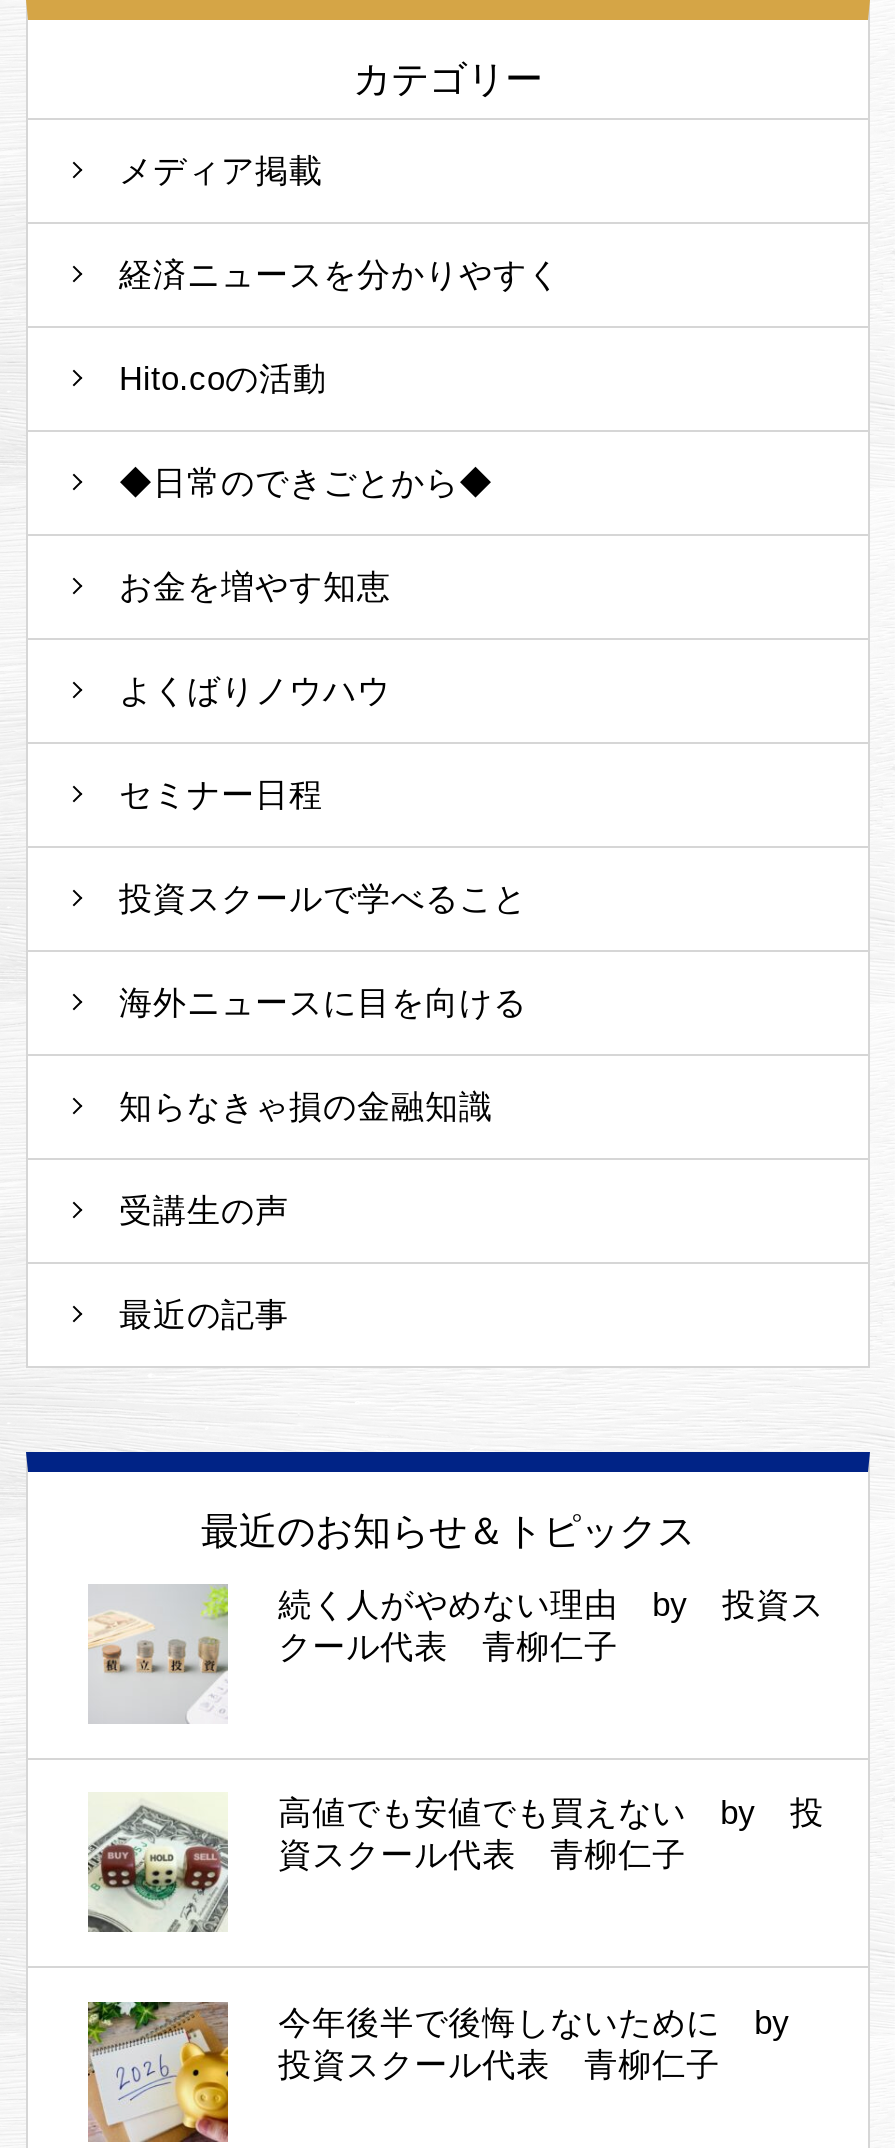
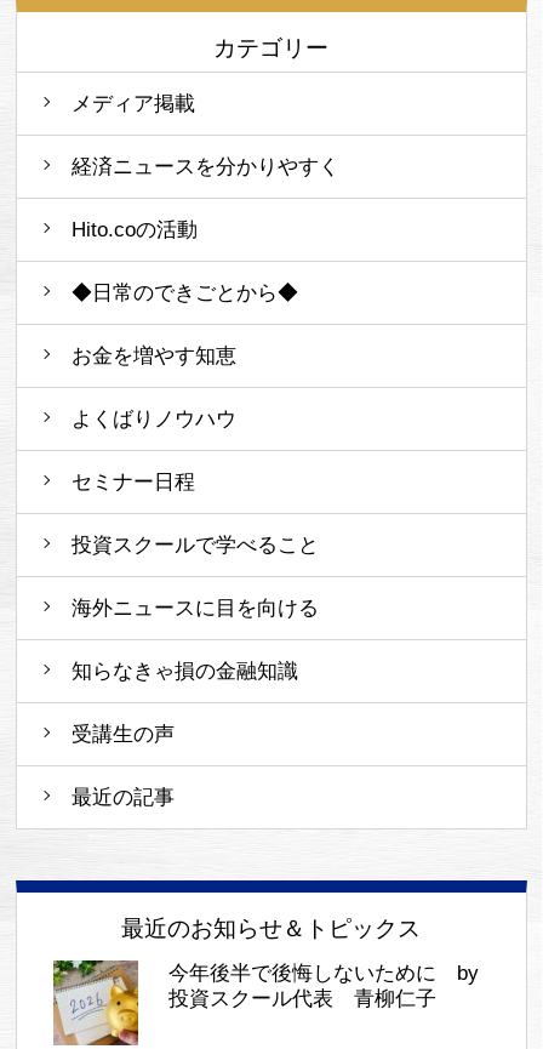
- [image]
- 続く人がやめない理由 by 投資ス
- クール代表 青柳仁子

- [image]
- 高値でも安値でも買えない by 投
- 資スクール代表 青柳仁子
